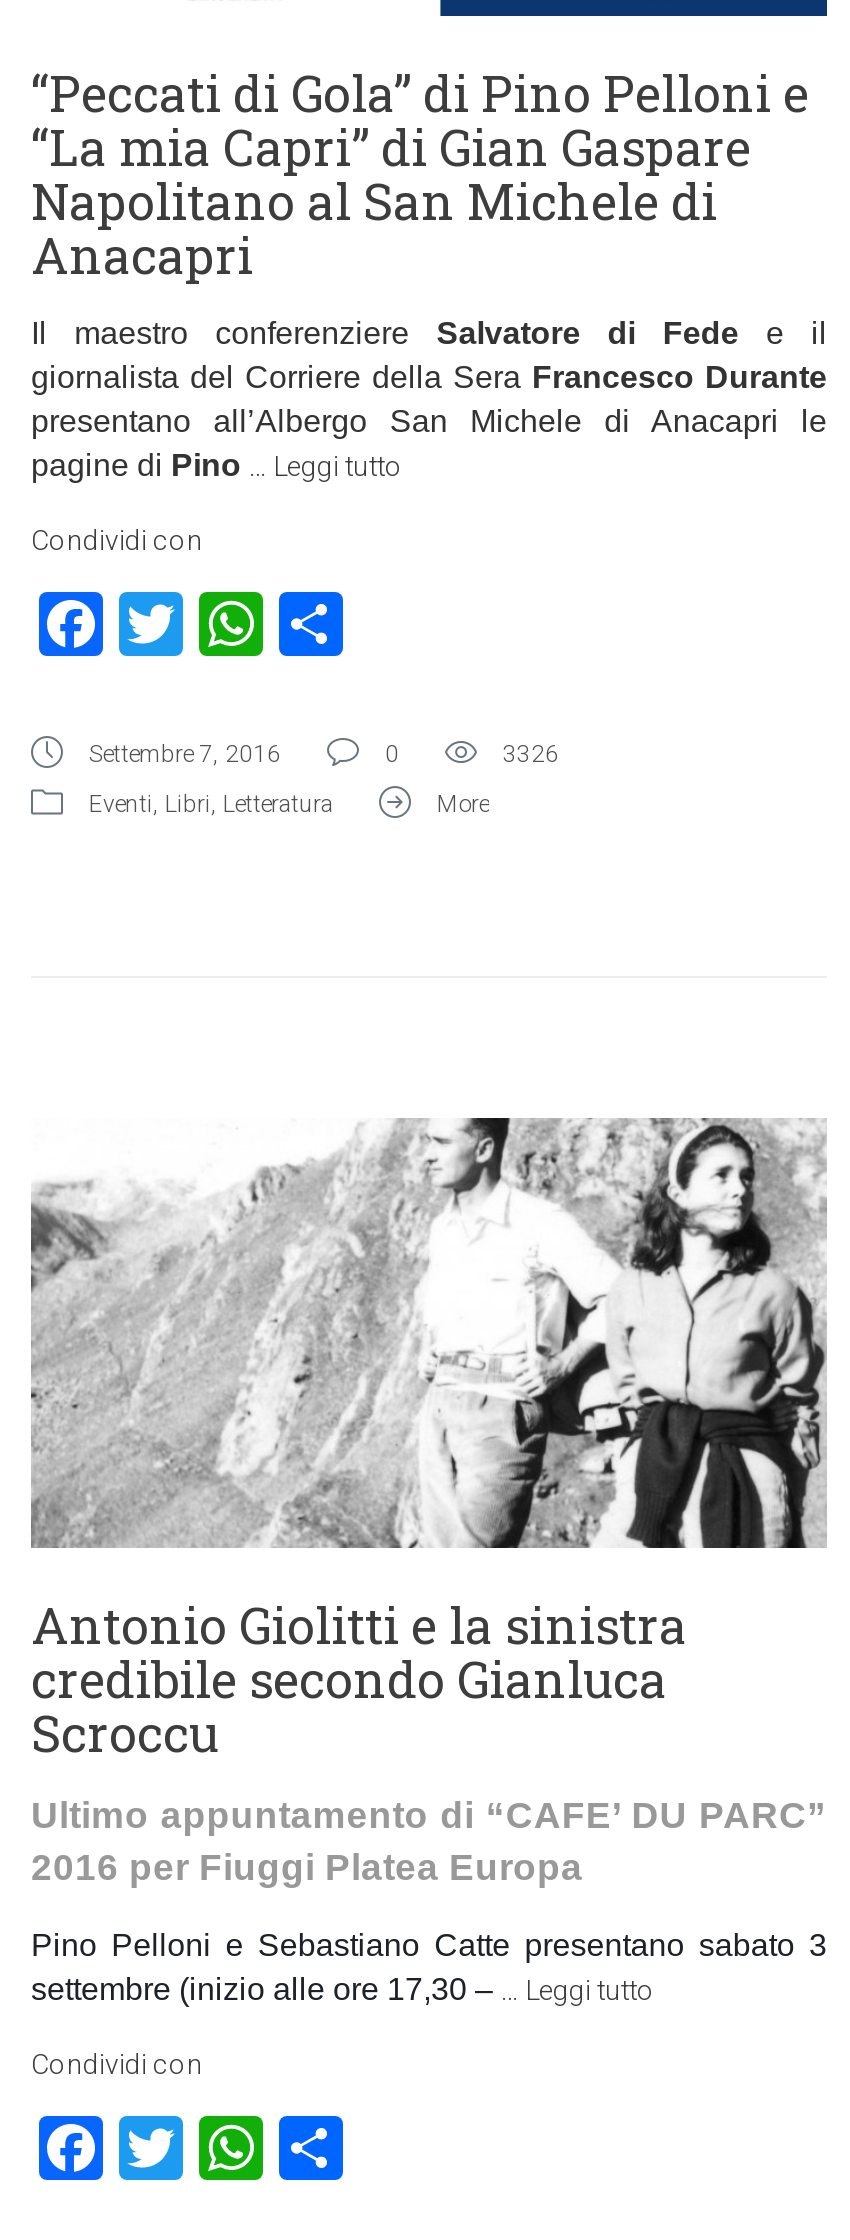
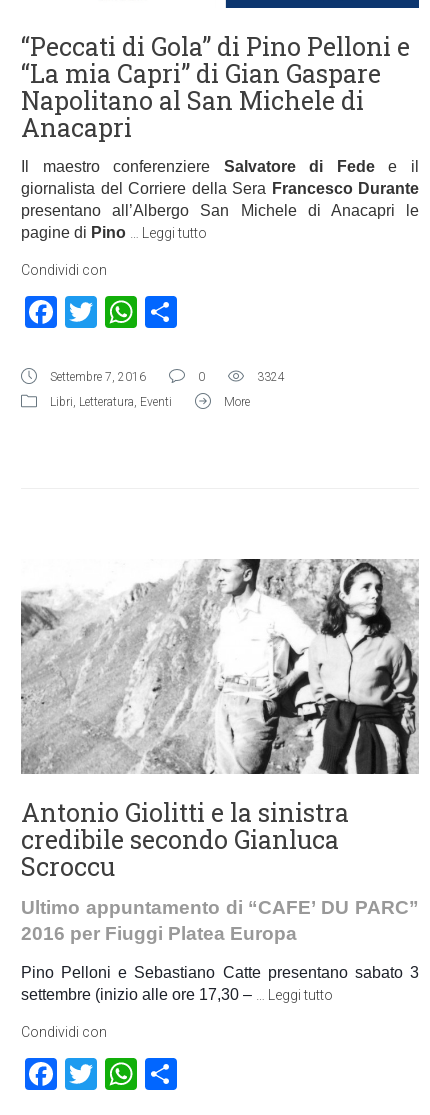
- 3326
+ 3324

- Eventi, Libri, Letteratura
+ Libri, Letteratura, Eventi
